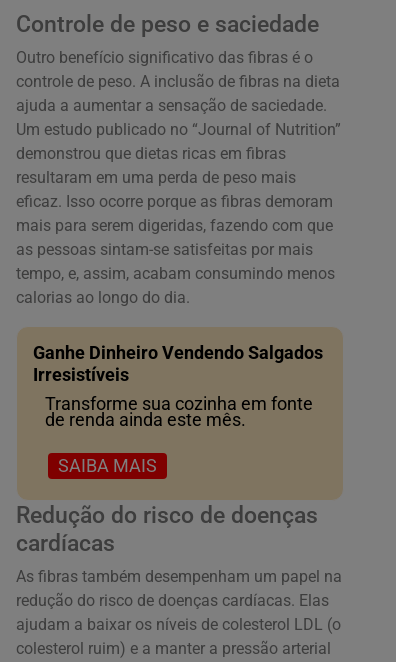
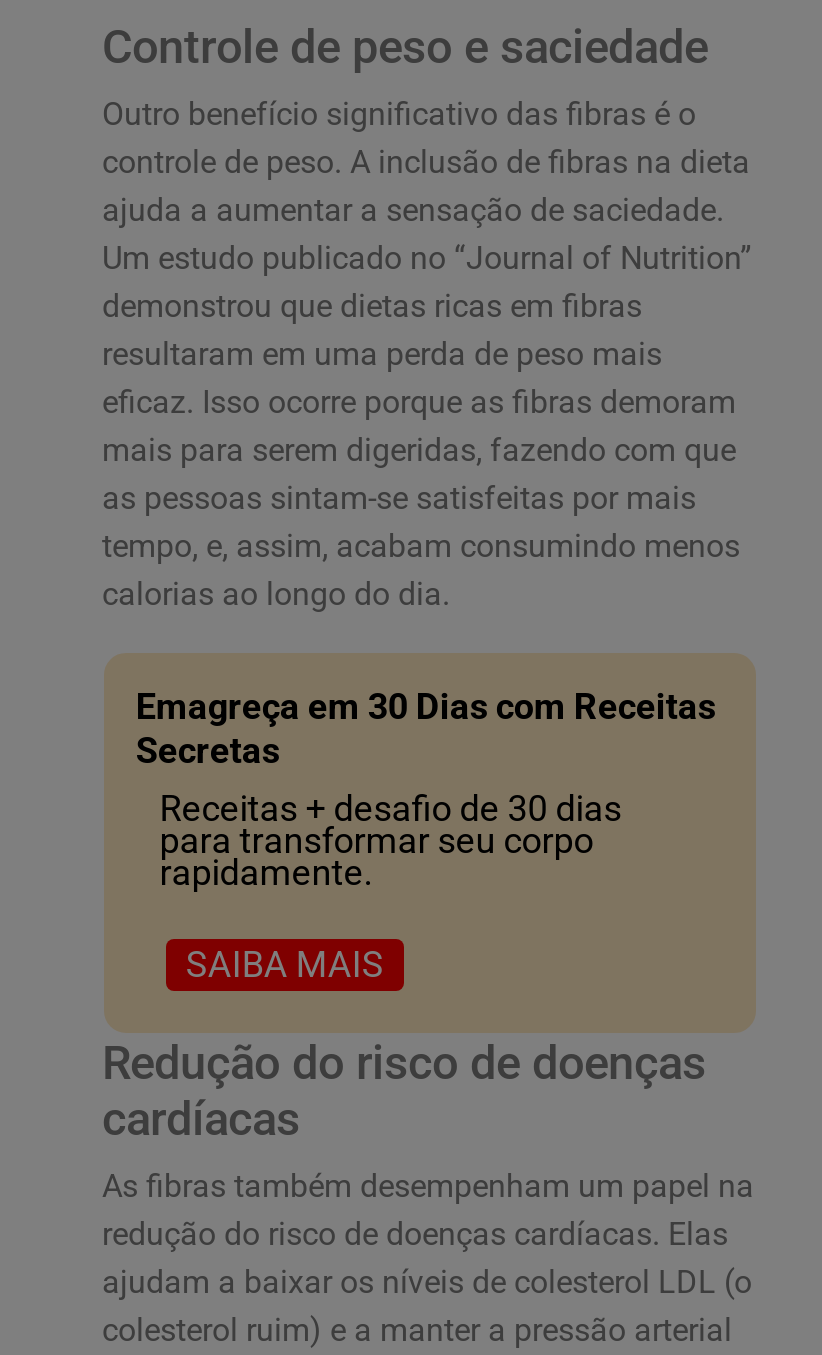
- Ganhe Dinheiro Vendendo Salgados
- Irresistíveis
- Transforme sua cozinha em fonte
- de renda ainda este mês.
+ Emagreça em 30 Dias com Receitas
+ Secretas
+ Receitas + desafio de 30 dias
+ para transformar seu corpo
+ rapidamente.
